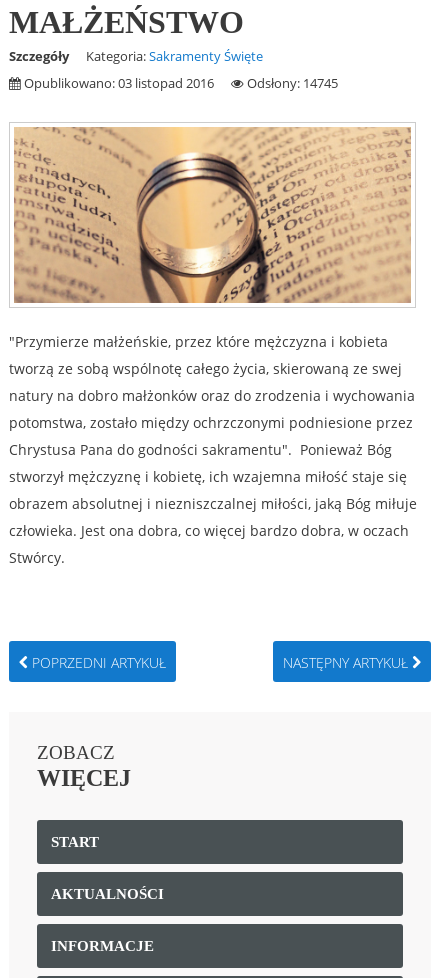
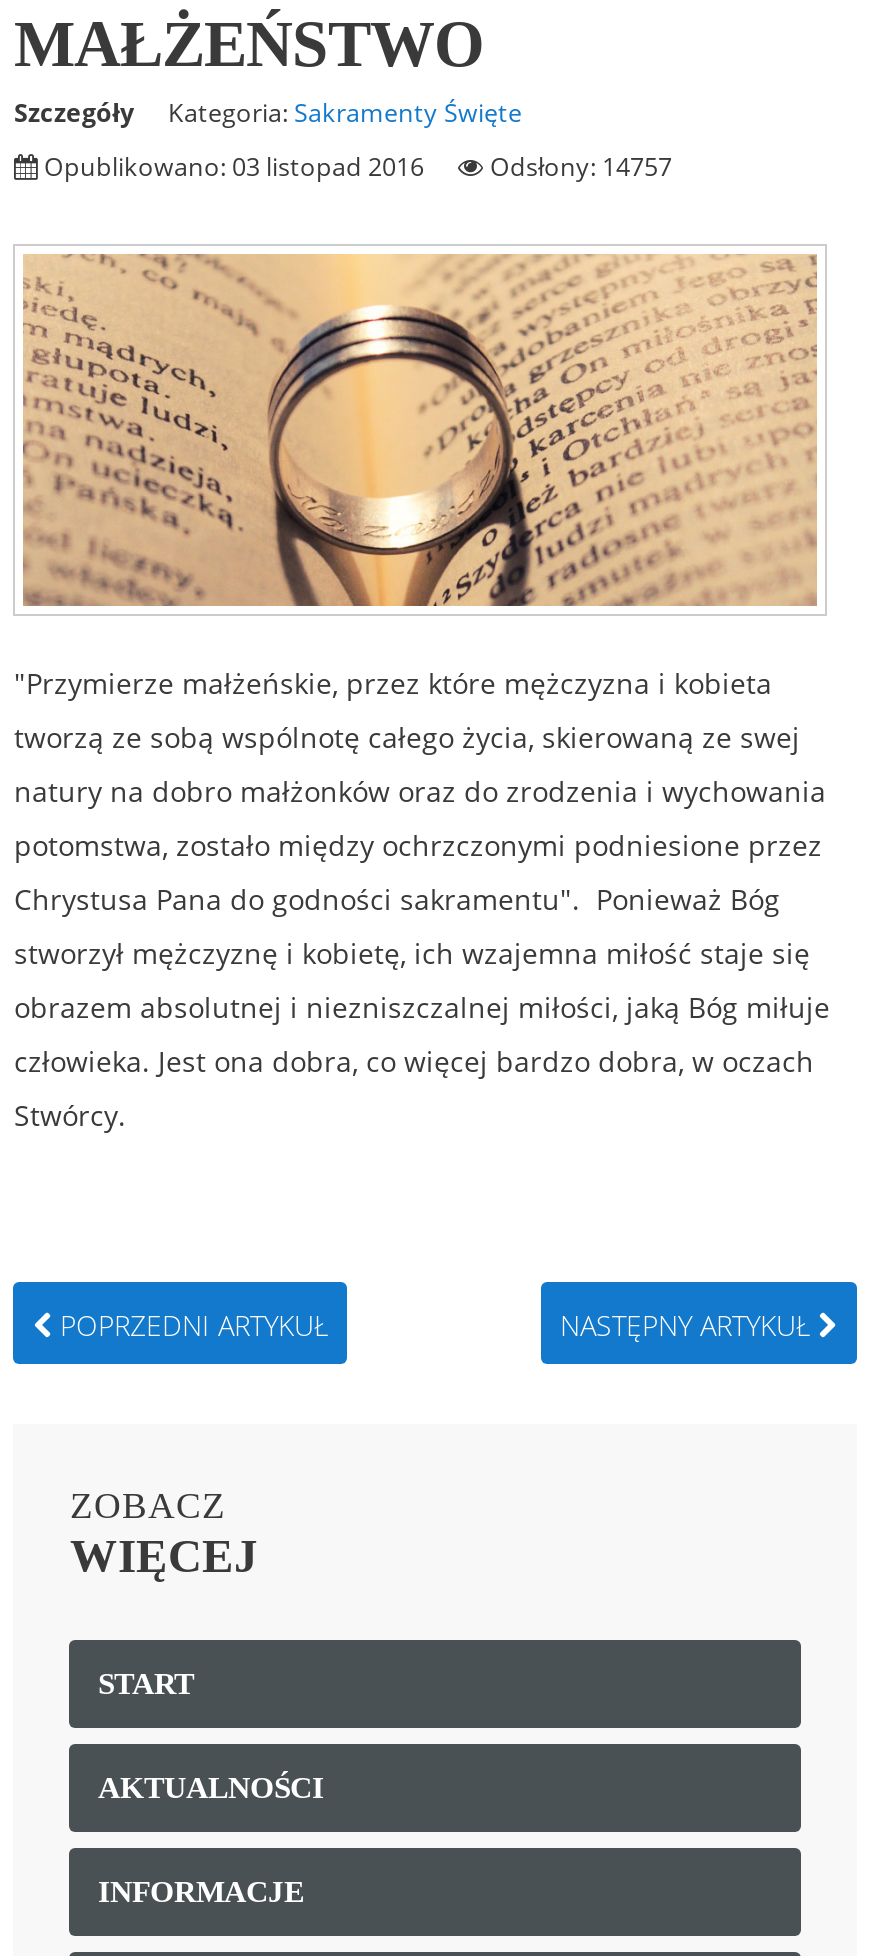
- Opublikowano: 03 listopad 2016 Odsłony: 14745
+ Opublikowano: 03 listopad 2016 Odsłony: 14757
